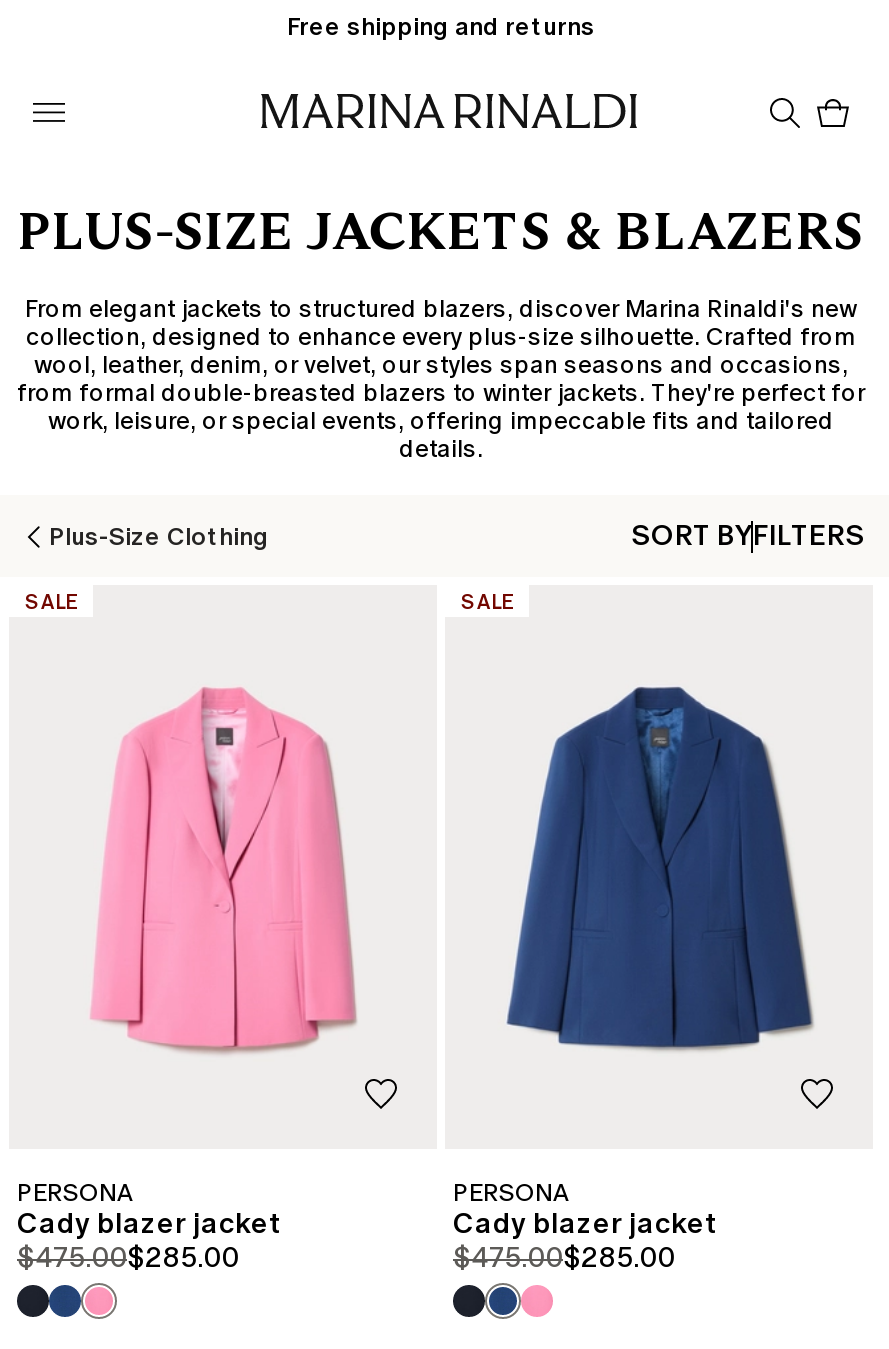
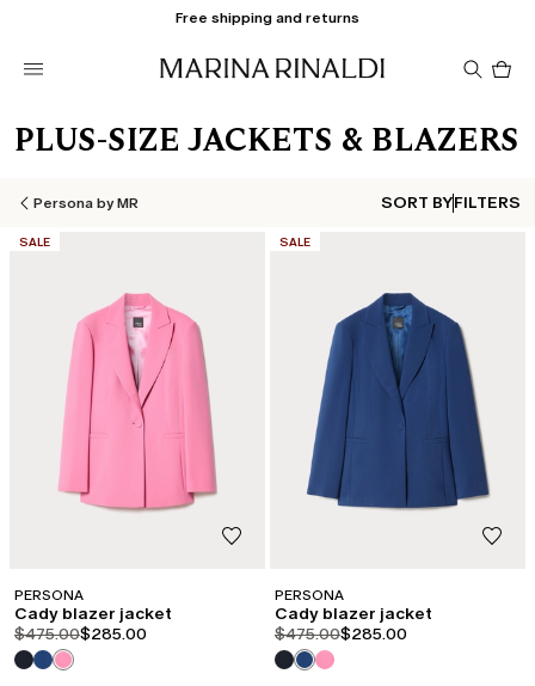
- From elegant jackets to structured blazers, discover Marina Rinaldi's new
- collection, designed to enhance every plus-size silhouette. Crafted from
- wool, leather, denim, or velvet, our styles span seasons and occasions,
- from formal double-breasted blazers to winter jackets. They're perfect for
- work, leisure, or special events, offering impeccable fits and tailored
- details.
- Plus-Size Clothing
+ Persona by MR
